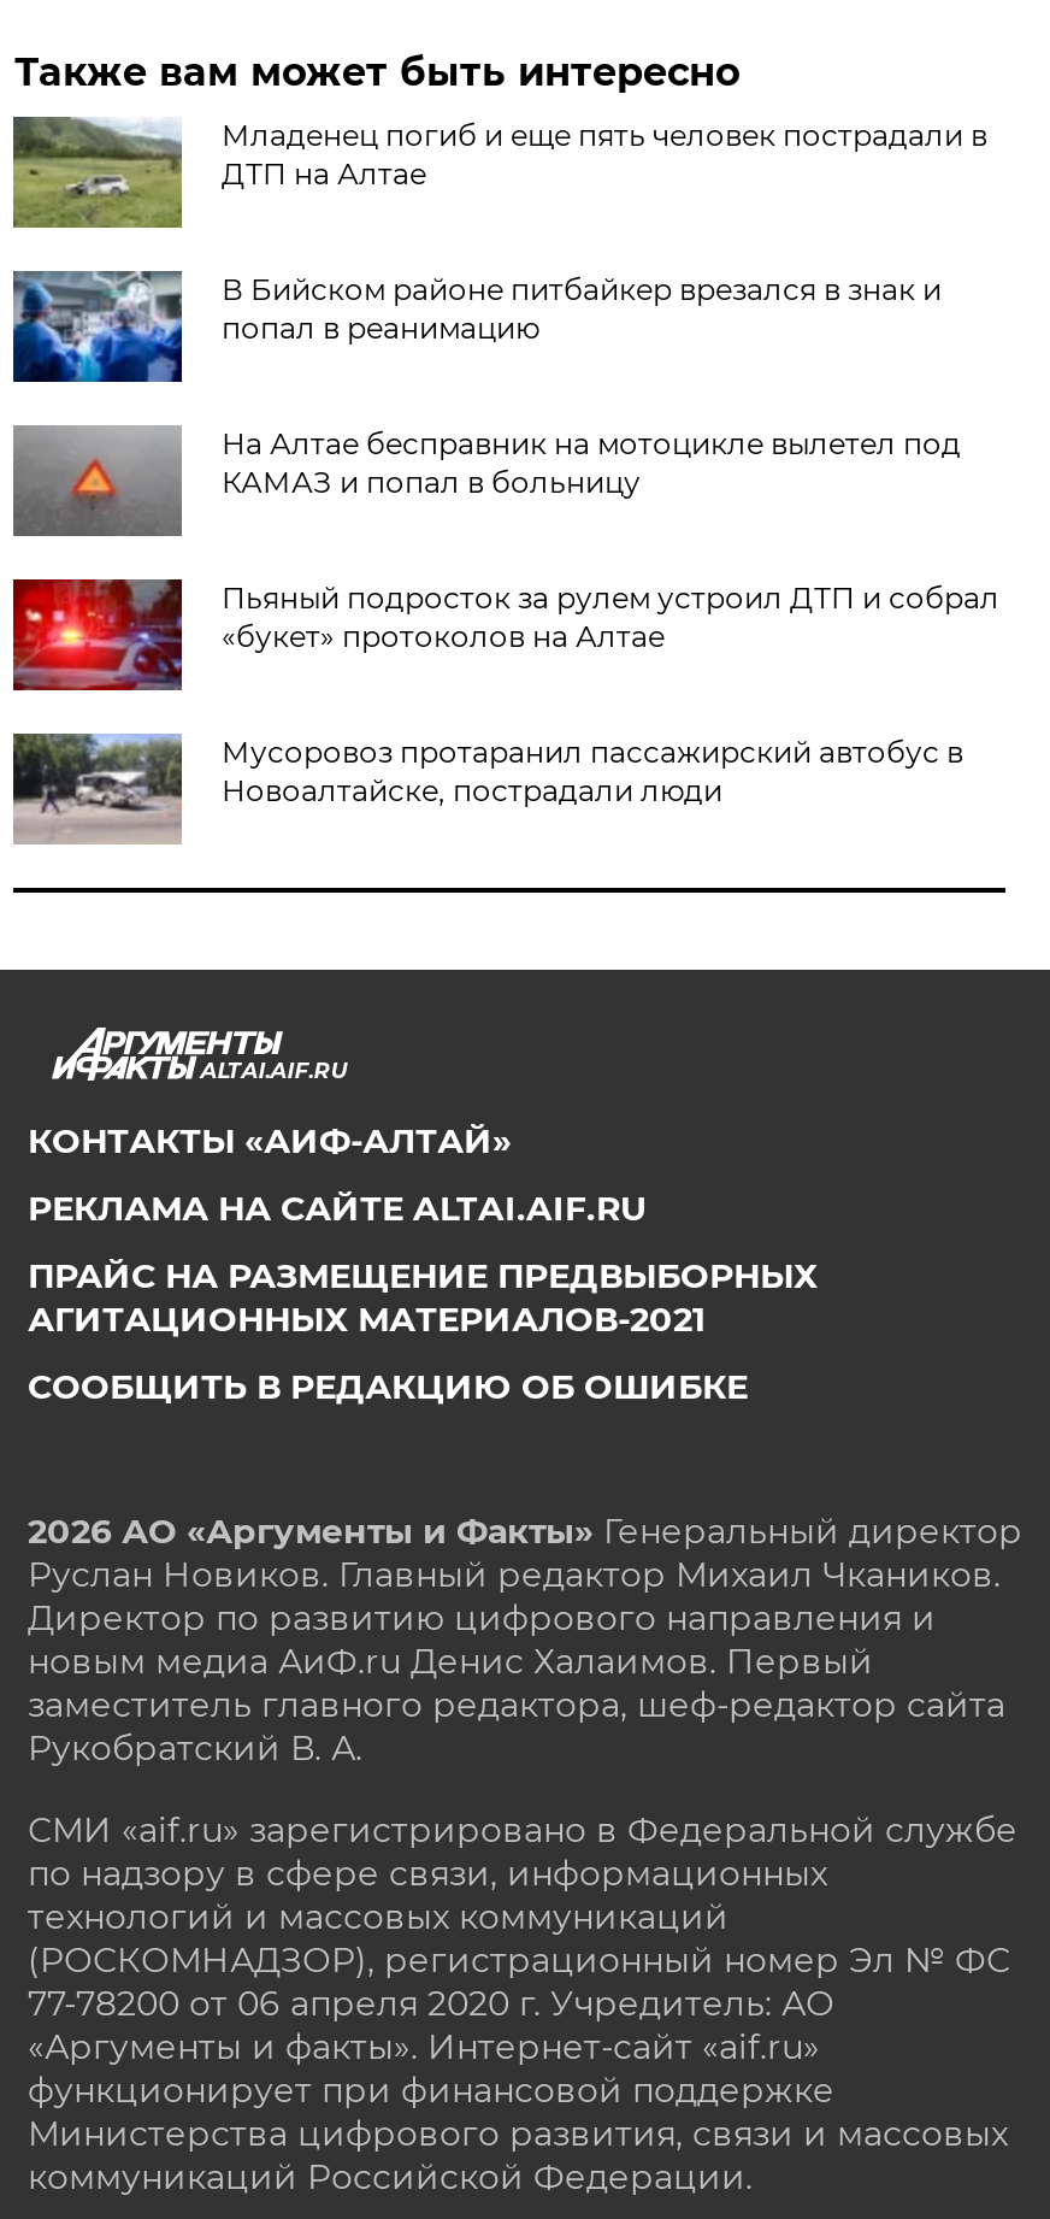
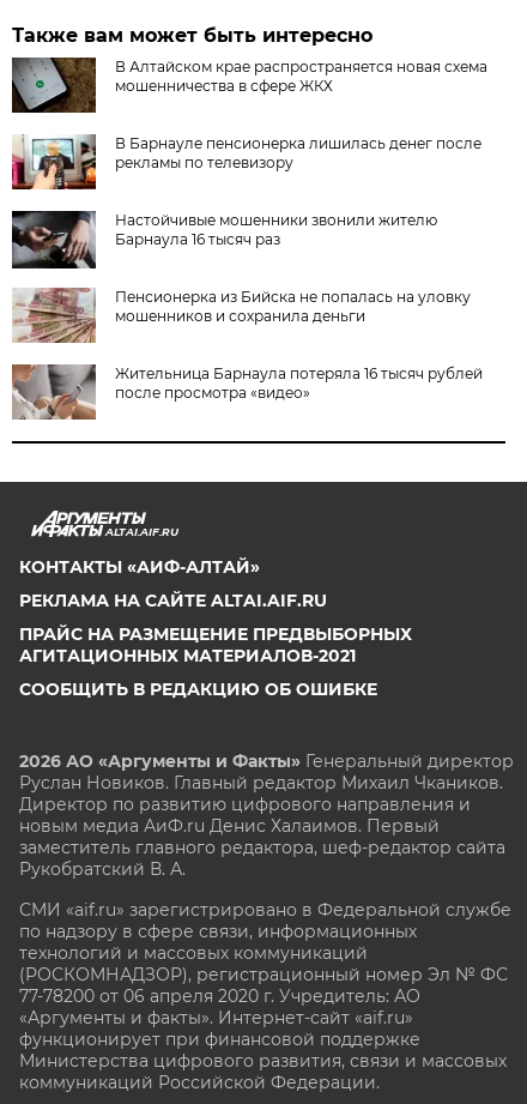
- [image]
- Младенец погиб и еще пять человек пострадали в
- ДТП на Алтае
+ [image]
+ В Алтайском крае распространяется новая схема
+ мошенничества в сфере ЖКХ

- [image]
- В Бийском районе питбайкер врезался в знак и
- попал в реанимацию
+ [image]
+ В Барнауле пенсионерка лишилась денег после
+ рекламы по телевизору

- [image]
- На Алтае бесправник на мотоцикле вылетел под
- КАМАЗ и попал в больницу
+ [image]
+ Настойчивые мошенники звонили жителю
+ Барнаула 16 тысяч раз

- [image]
- Пьяный подросток за рулем устроил ДТП и собрал
- «букет» протоколов на Алтае
+ [image]
+ Пенсионерка из Бийска не попалась на уловку
+ мошенников и сохранила деньги

- [image]
- Мусоровоз протаранил пассажирский автобус в
- Новоалтайске, пострадали люди
+ [image]
+ Жительница Барнаула потеряла 16 тысяч рублей
+ после просмотра «видео»
